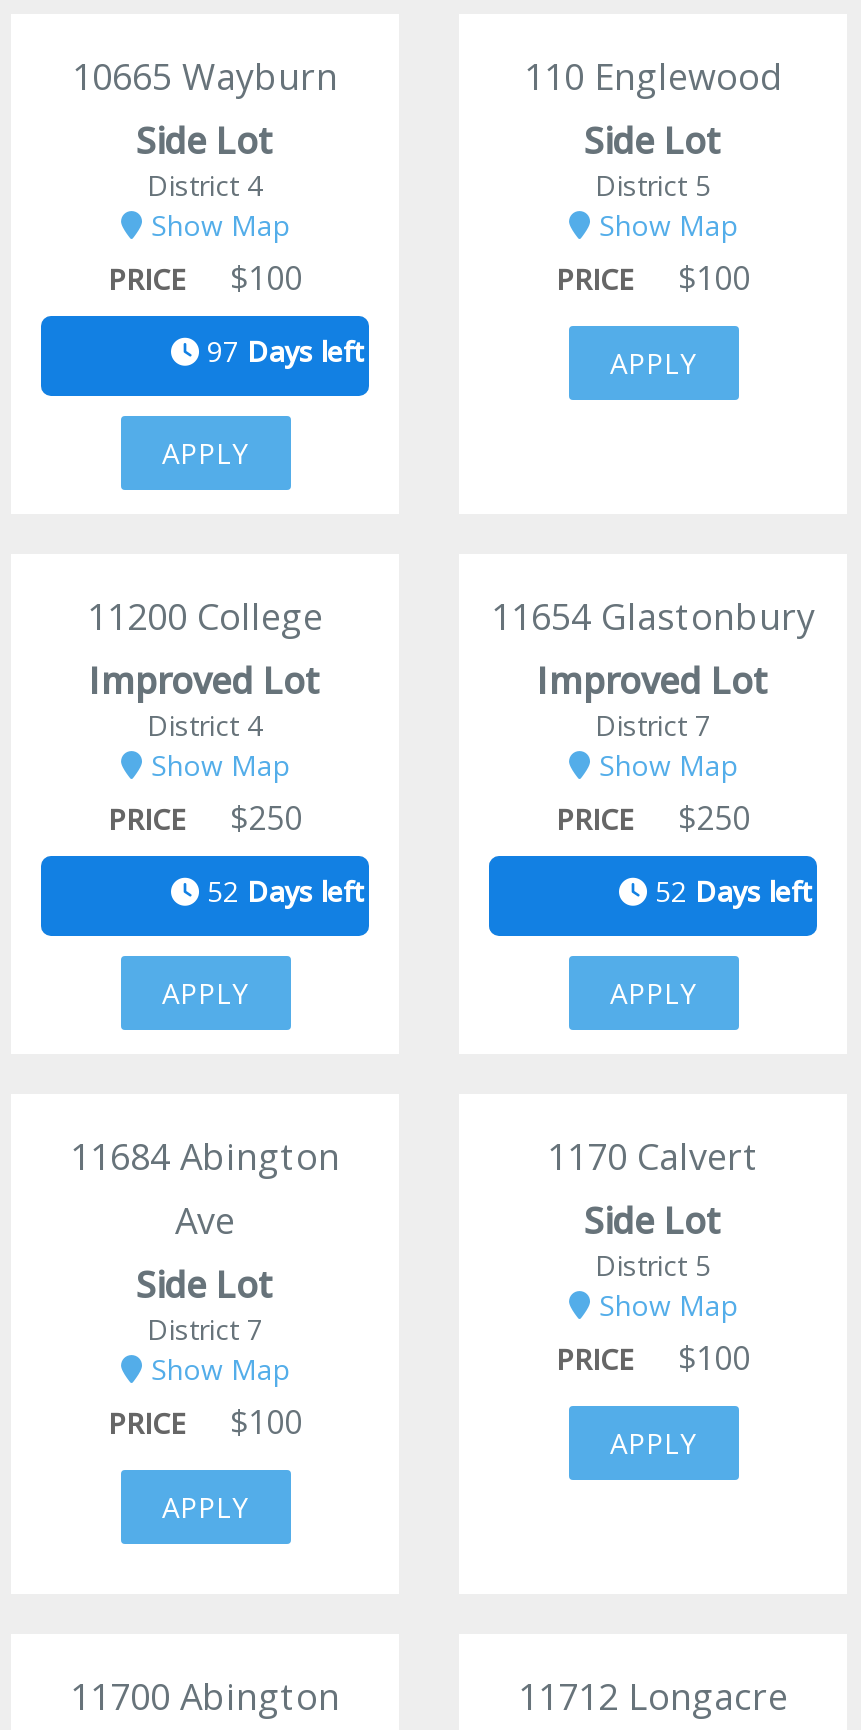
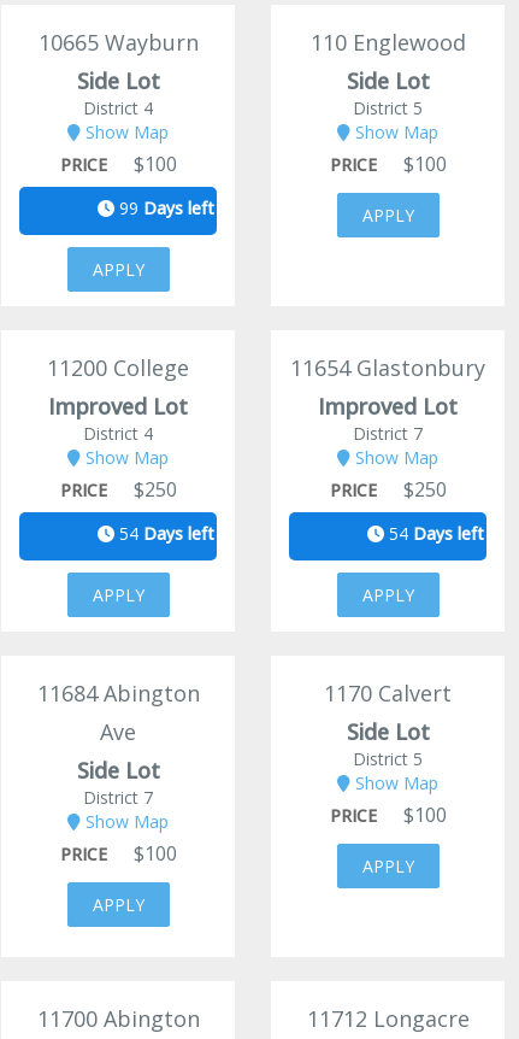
- 97 Days left
+ 99 Days left

- 52 Days left
+ 54 Days left

- 52 Days left
+ 54 Days left
